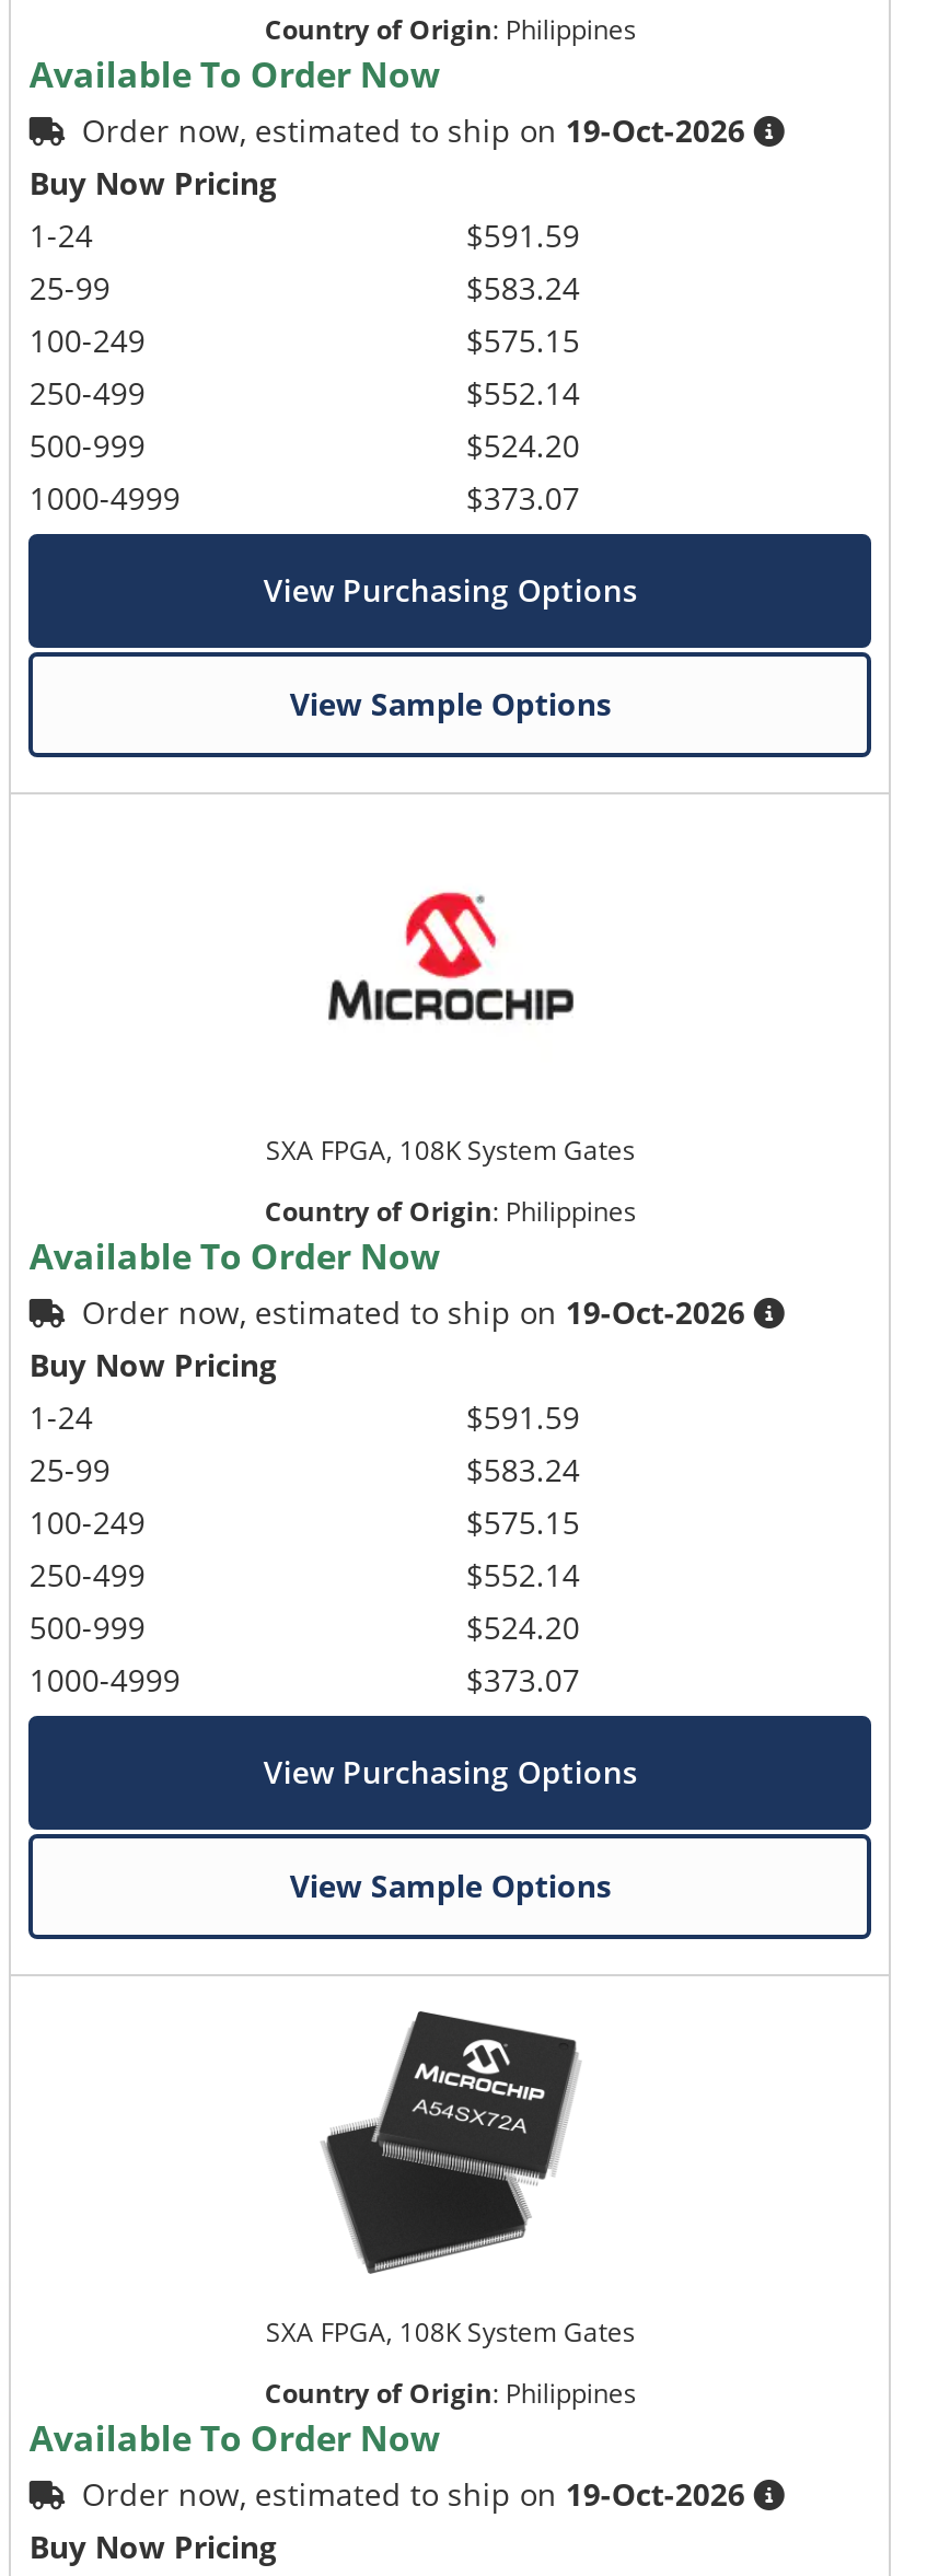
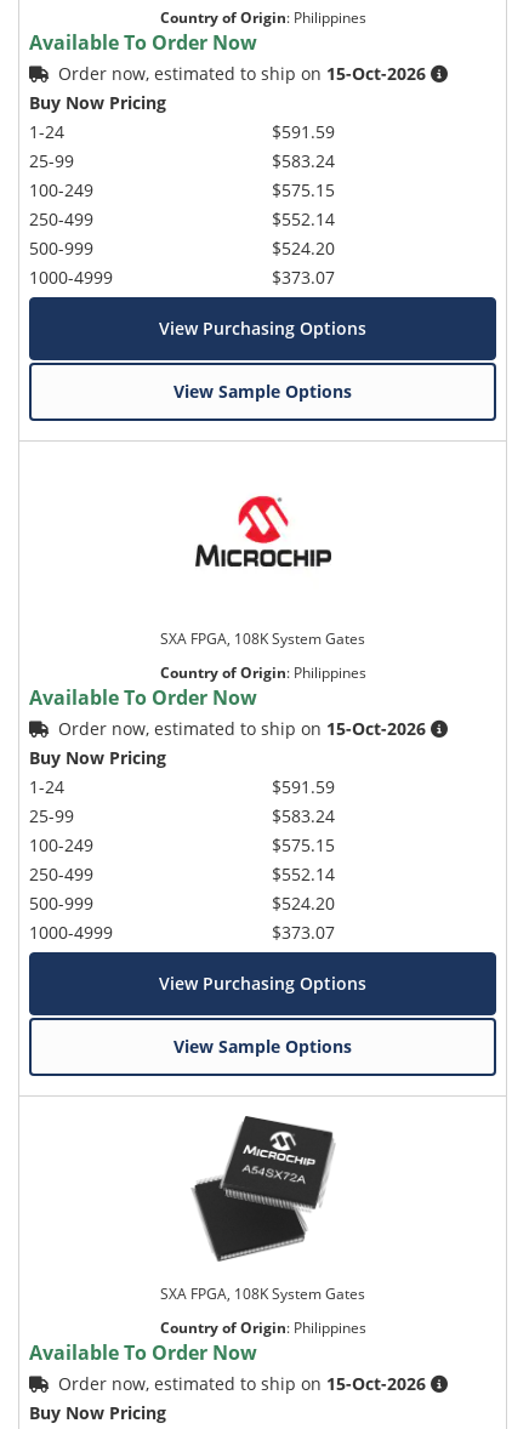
- Order now, estimated to ship on 19-Oct-2026
+ Order now, estimated to ship on 15-Oct-2026

- Order now, estimated to ship on 19-Oct-2026
+ Order now, estimated to ship on 15-Oct-2026

- Order now, estimated to ship on 19-Oct-2026
+ Order now, estimated to ship on 15-Oct-2026
